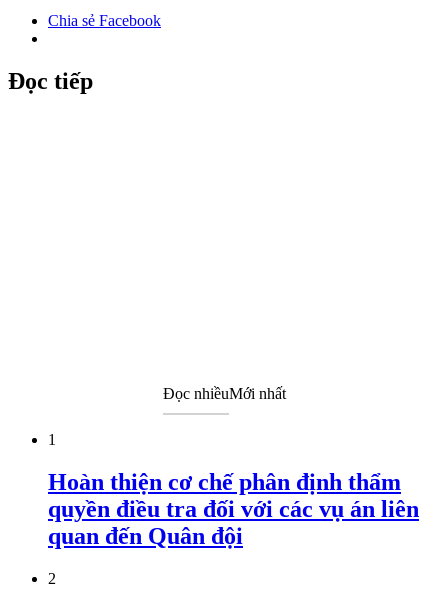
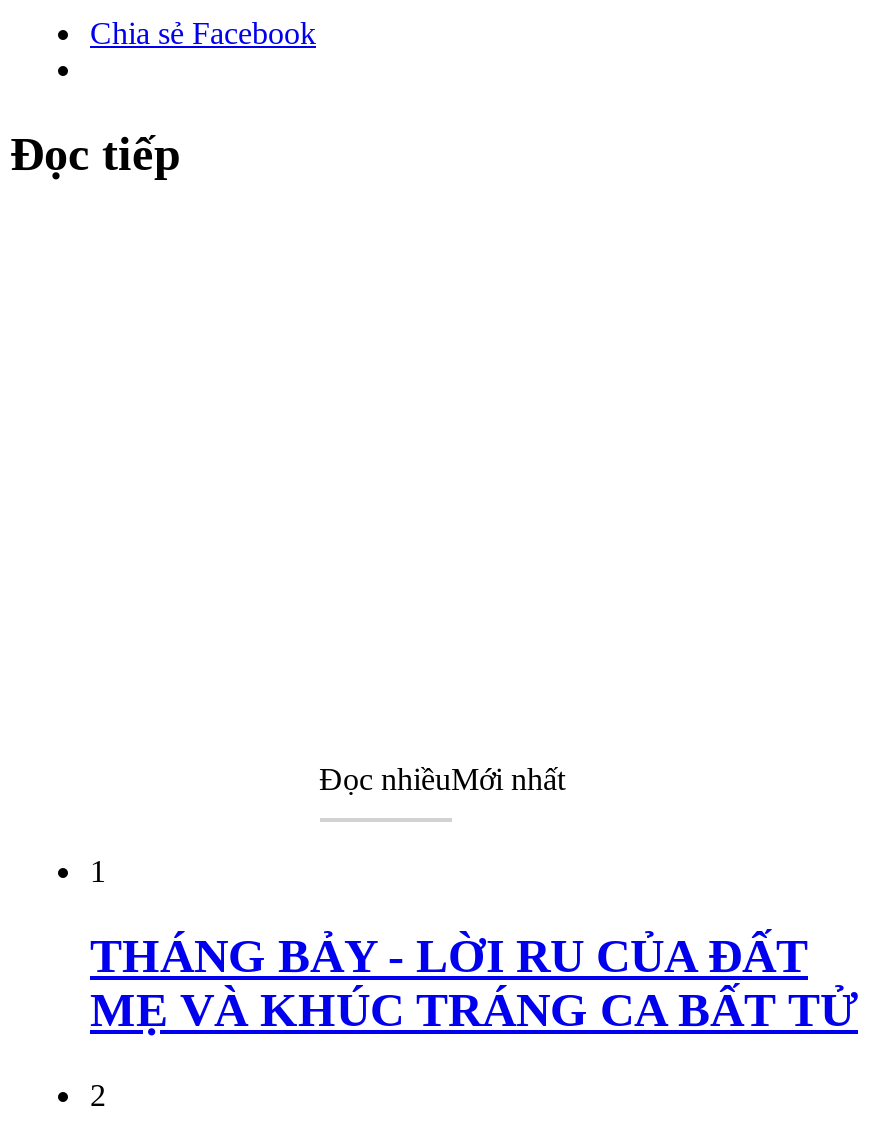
- Hoàn thiện cơ chế phân định thẩm
- quyền điều tra đối với các vụ án liên
- quan đến Quân đội
+ THÁNG BẢY - LỜI RU CỦA ĐẤT
+ MẸ VÀ KHÚC TRÁNG CA BẤT TỬ
